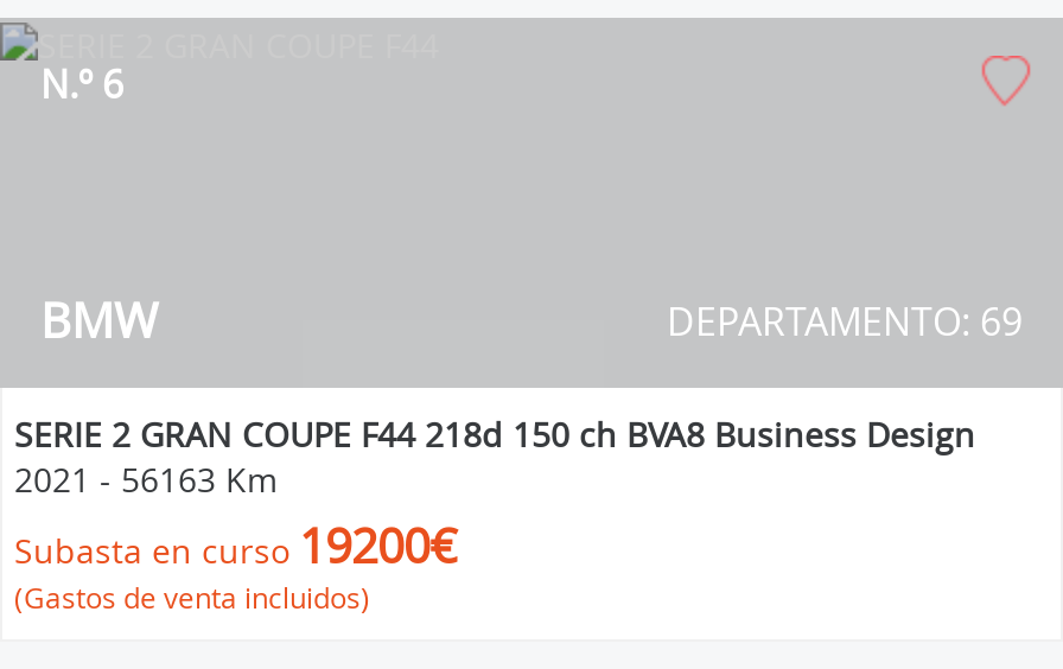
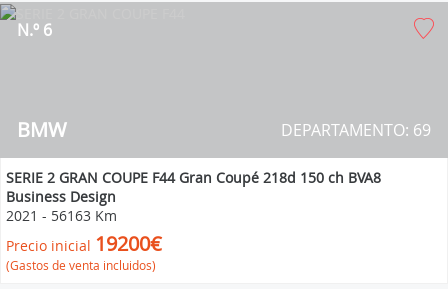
- SERIE 2 GRAN COUPE F44 218d 150 ch BVA8 Business Design
+ SERIE 2 GRAN COUPE F44 Gran Coupé 218d 150 ch BVA8
+ Business Design

- Subasta en curso 19200€
+ Precio inicial 19200€
